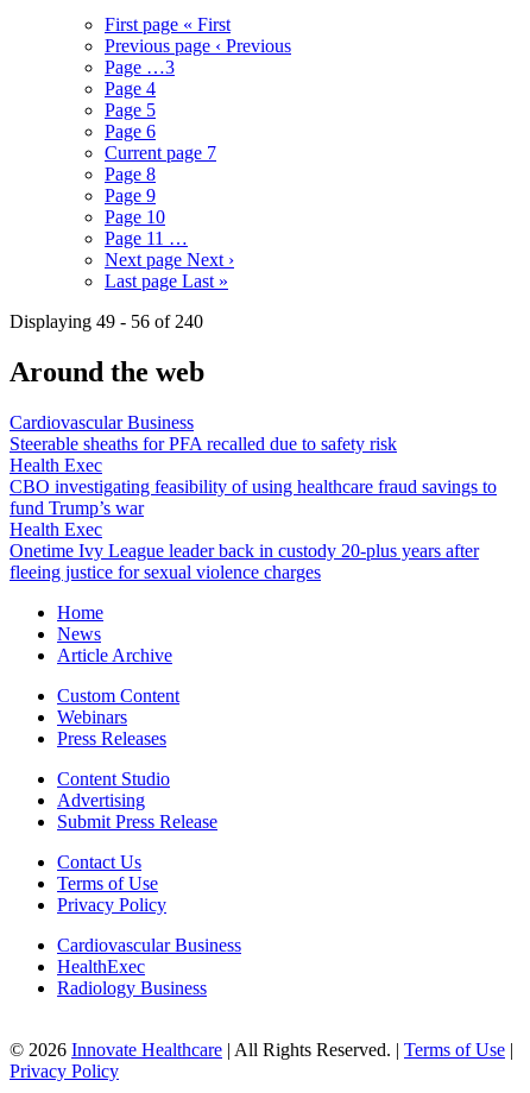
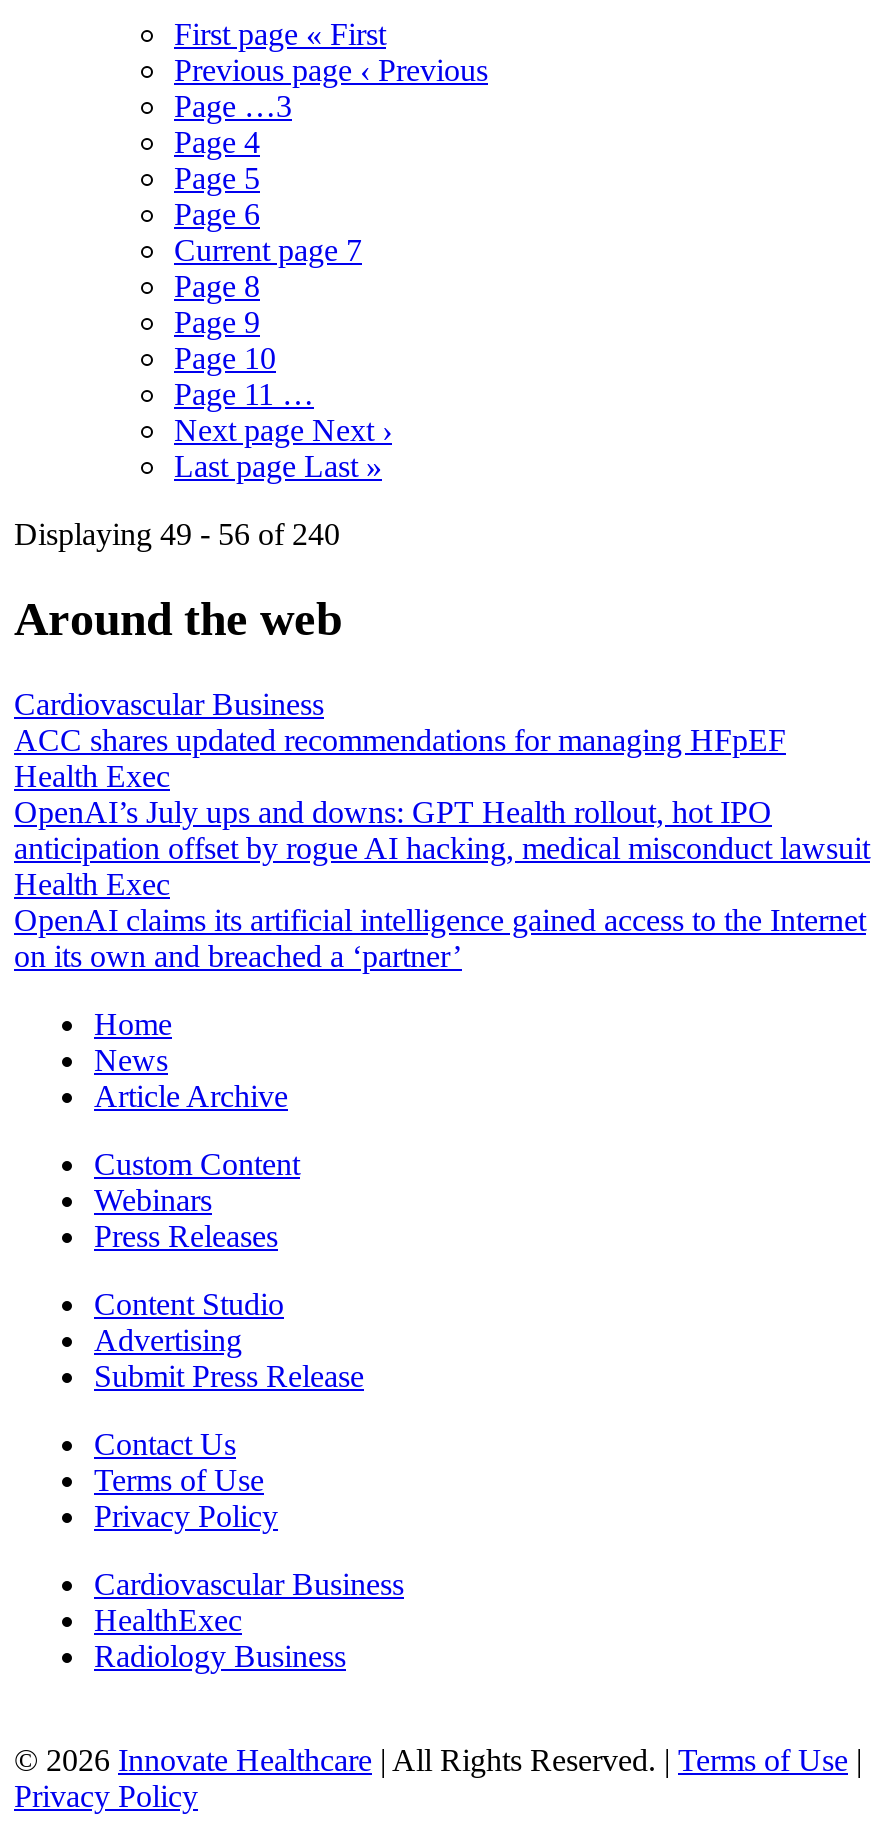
- Steerable sheaths for PFA recalled due to safety risk
+ ACC shares updated recommendations for managing HFpEF

- CBO investigating feasibility of using healthcare fraud savings to
- fund Trump’s war
+ OpenAI’s July ups and downs: GPT Health rollout, hot IPO
+ anticipation offset by rogue AI hacking, medical misconduct lawsuit

- Onetime Ivy League leader back in custody 20-plus years after
- fleeing justice for sexual violence charges
+ OpenAI claims its artificial intelligence gained access to the Internet
+ on its own and breached a ‘partner’
